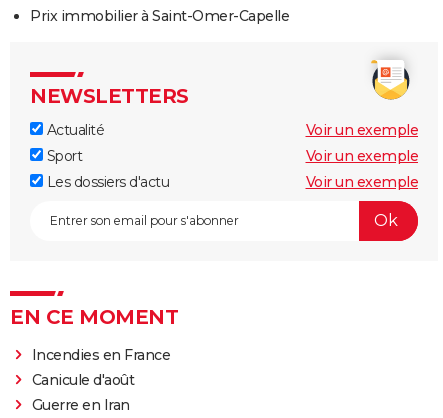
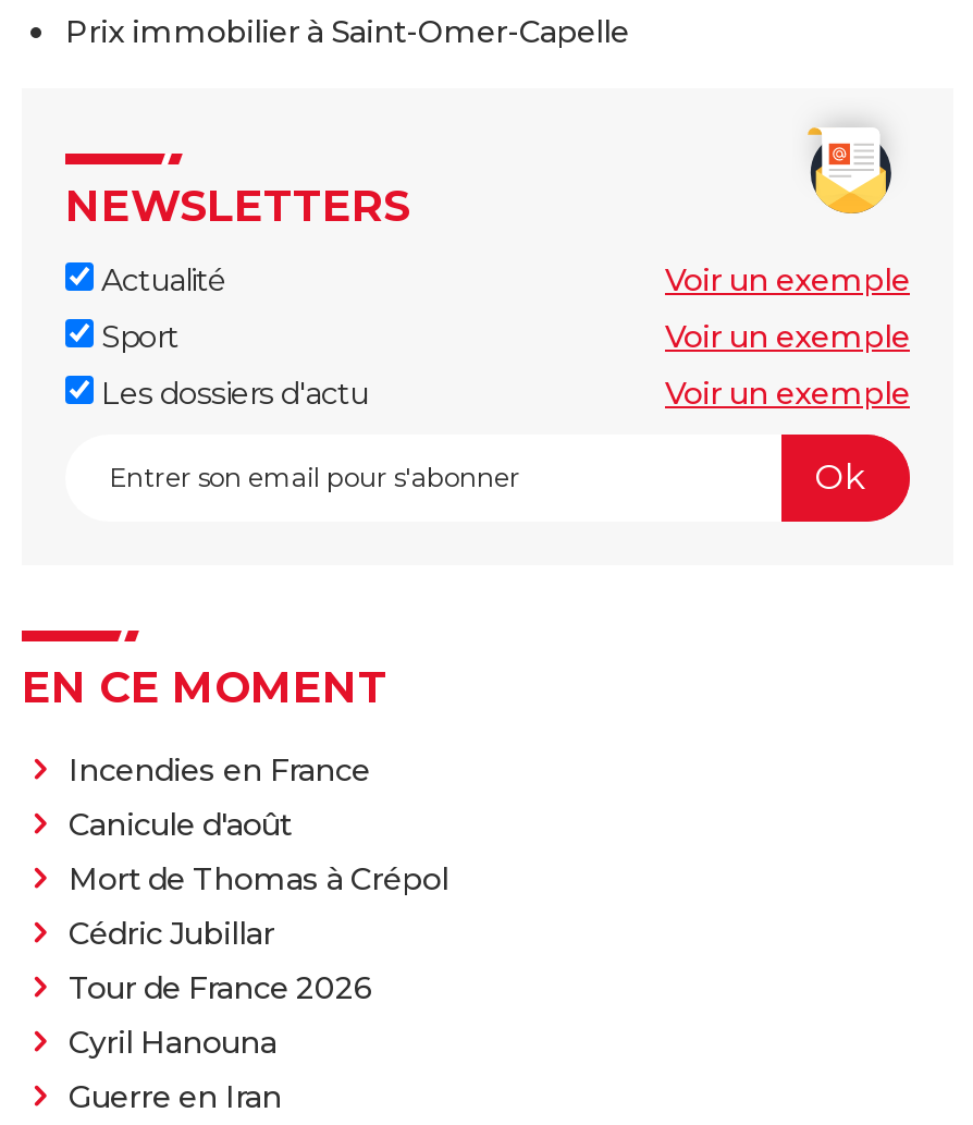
+ Mort de Thomas à Crépol
+ Cédric Jubillar
+ Tour de France 2026
+ Cyril Hanouna
